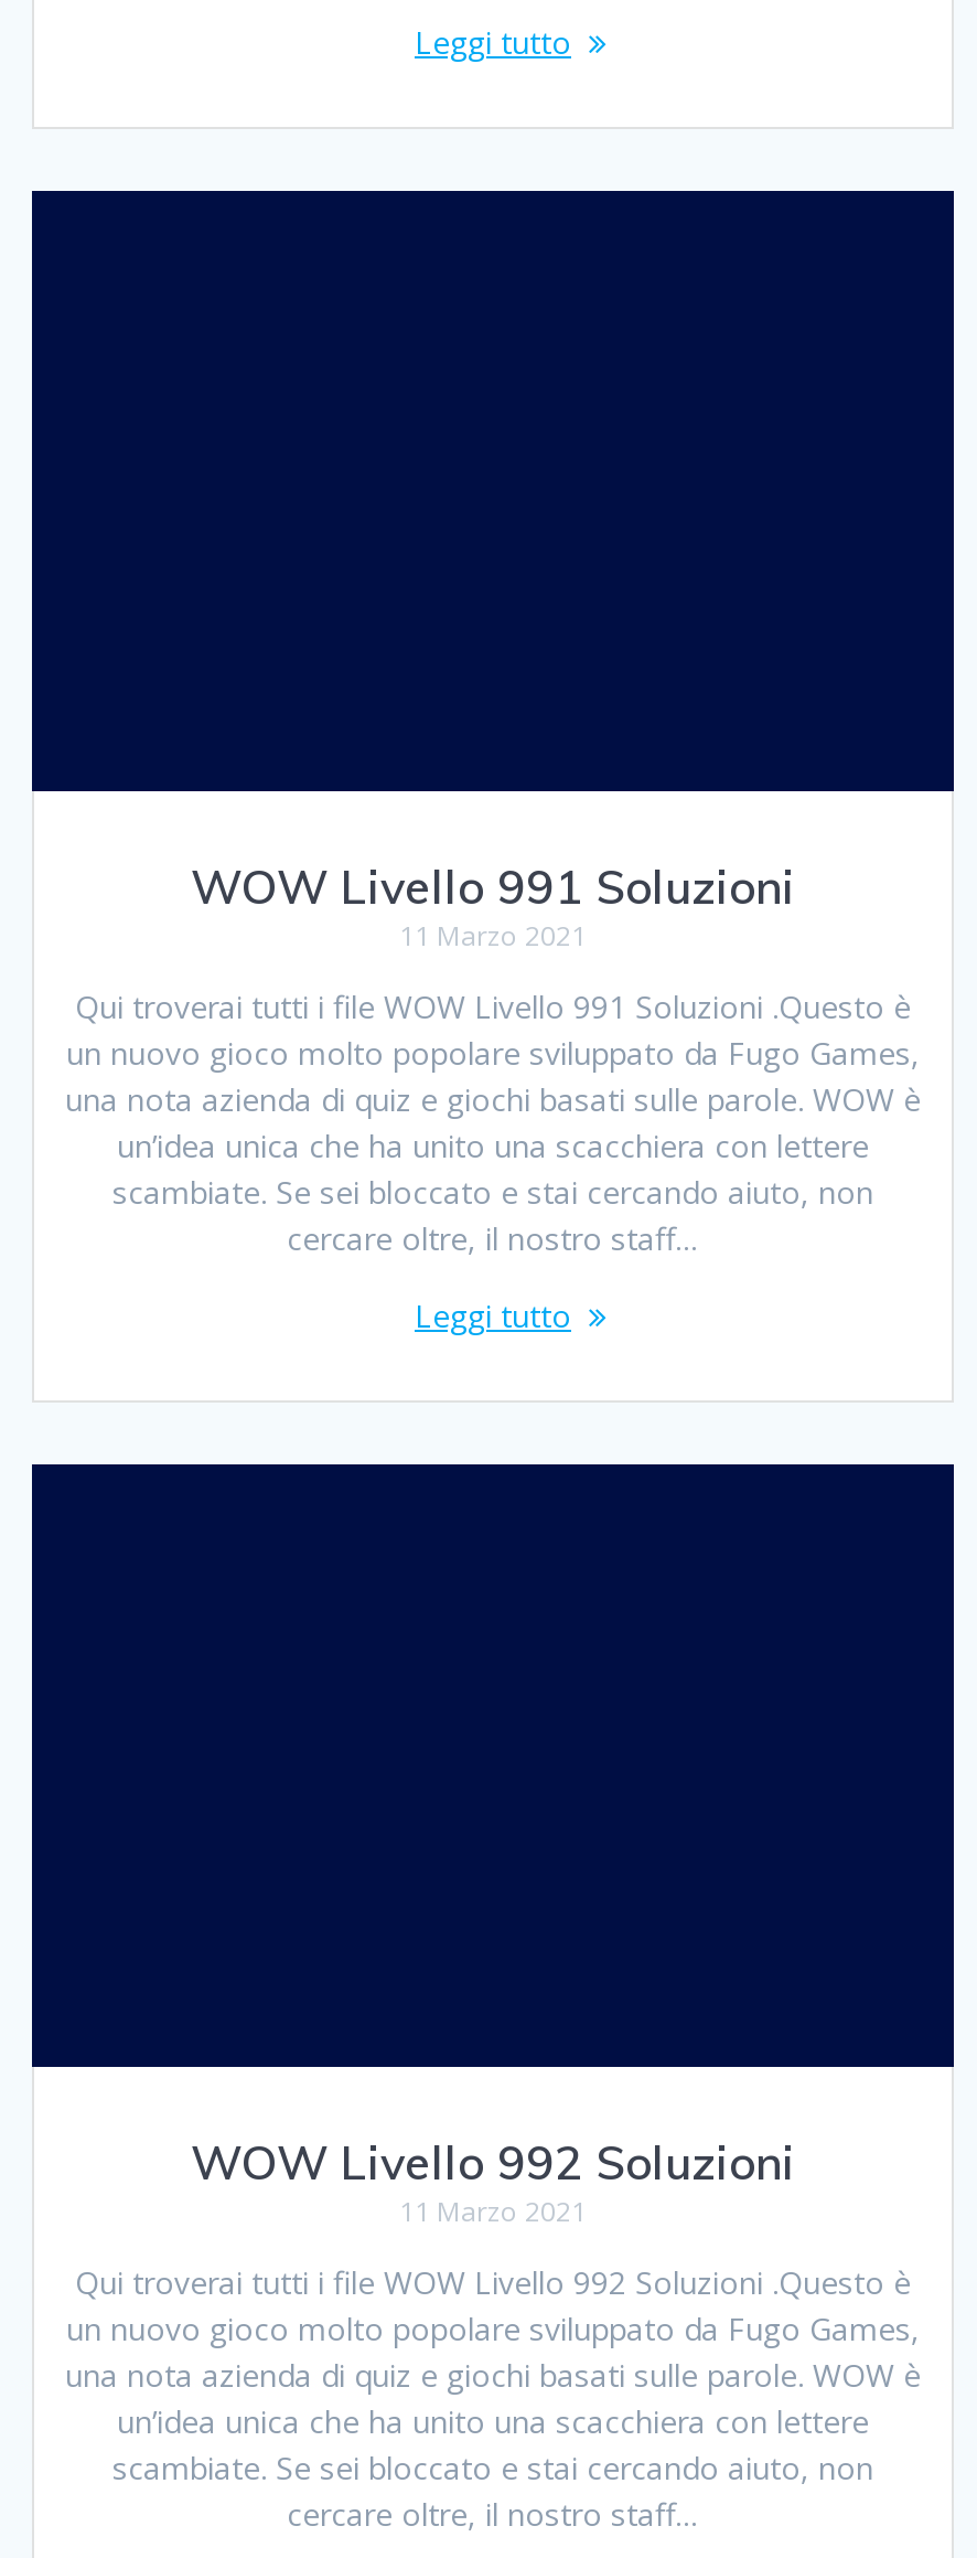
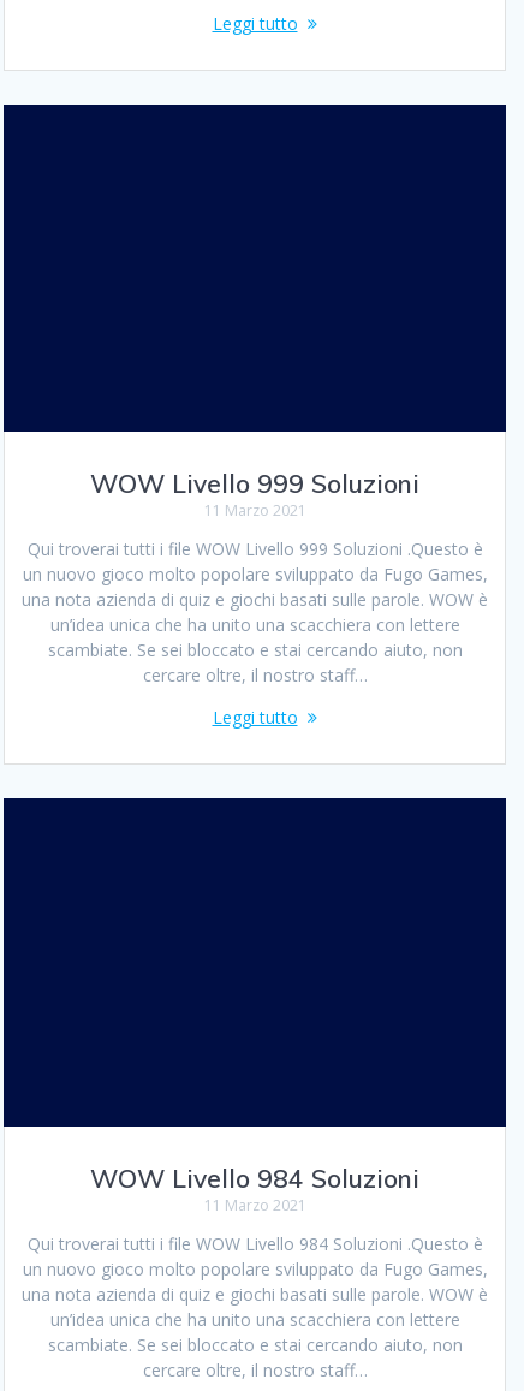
- WOW Livello 991 Soluzioni
+ WOW Livello 999 Soluzioni

- Qui troverai tutti i file WOW Livello 991 Soluzioni .Questo è
+ Qui troverai tutti i file WOW Livello 999 Soluzioni .Questo è

- WOW Livello 992 Soluzioni
+ WOW Livello 984 Soluzioni

- Qui troverai tutti i file WOW Livello 992 Soluzioni .Questo è
+ Qui troverai tutti i file WOW Livello 984 Soluzioni .Questo è
